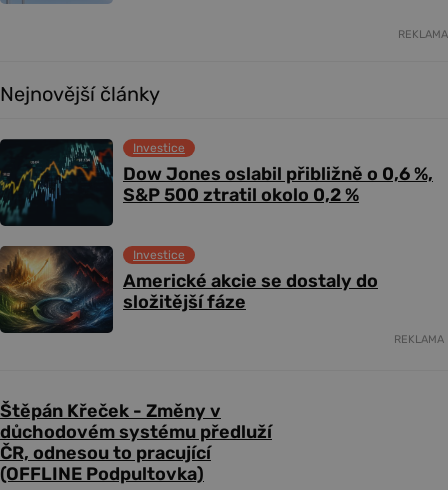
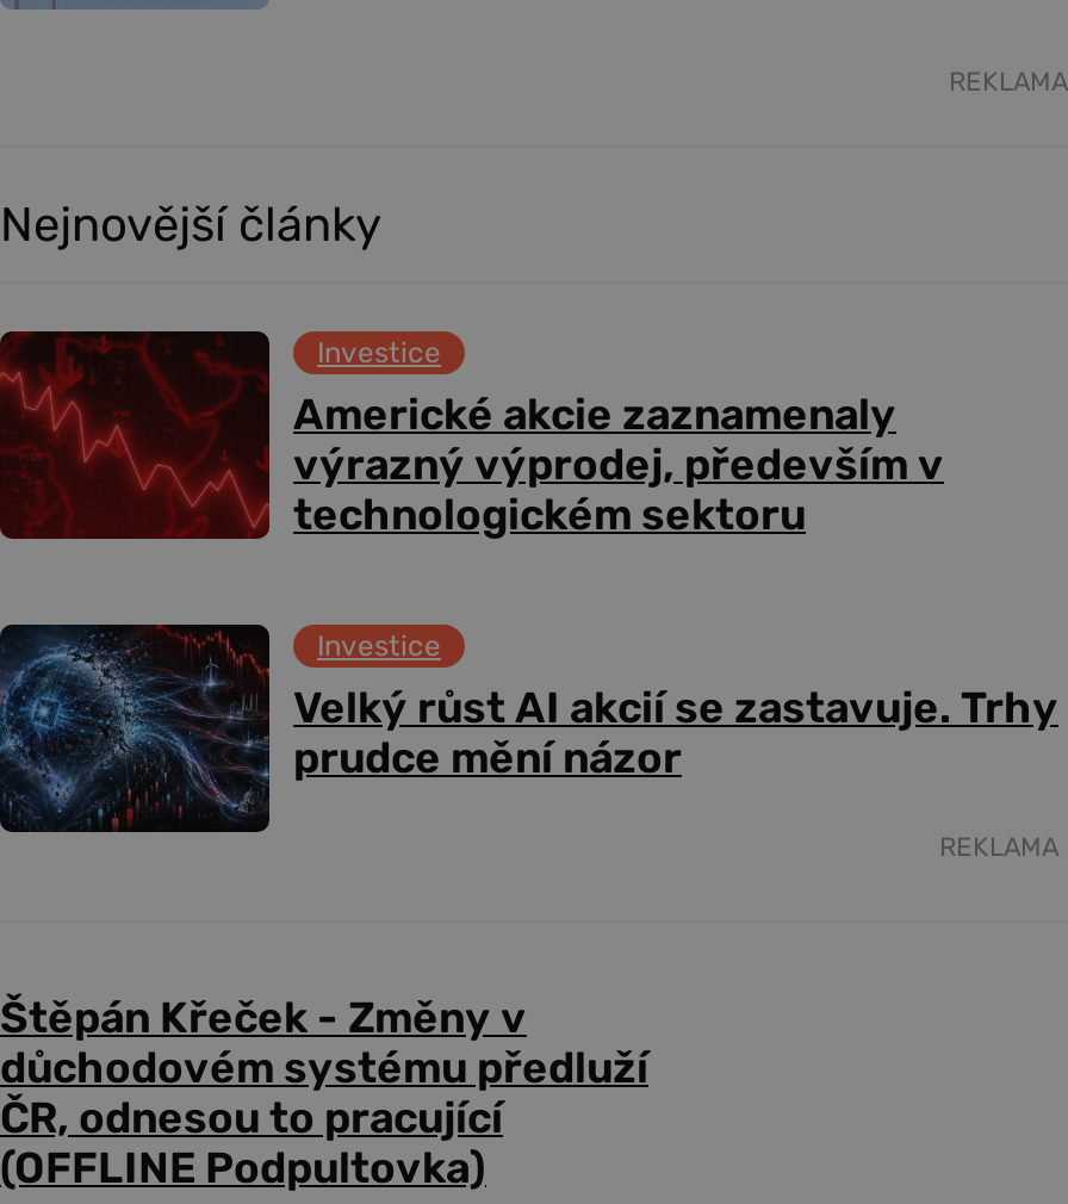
- [image]
- Dow Jones oslabil přibližně o 0,6 %,
- S&P 500 ztratil okolo 0,2 %
+ [image]
+ Americké akcie zaznamenaly
+ výrazný výprodej, především v
+ technologickém sektoru

- [image]
- Americké akcie se dostaly do
- složitější fáze
+ [image]
+ Velký růst AI akcií se zastavuje. Trhy
+ prudce mění názor
